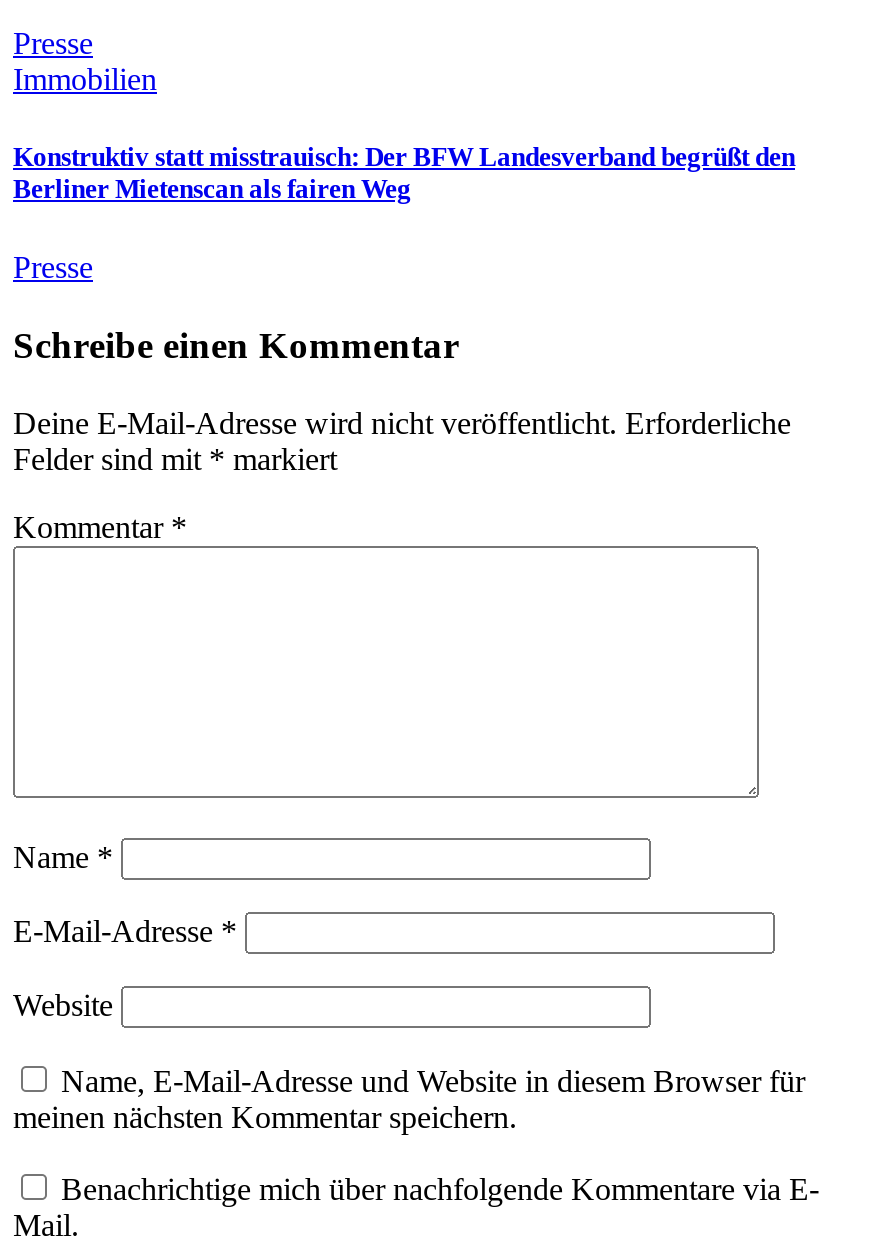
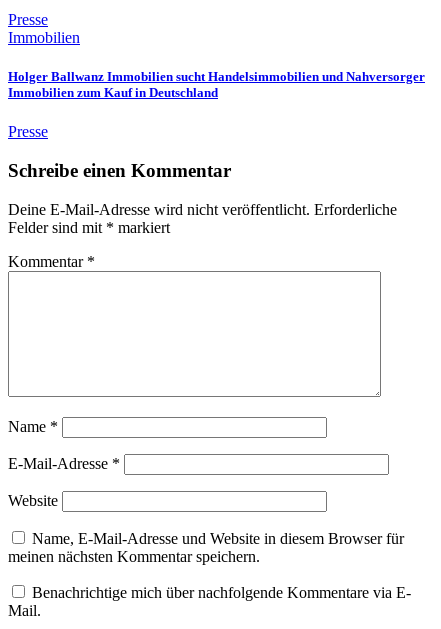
- Konstruktiv statt misstrauisch: Der BFW Landesverband begrüßt den
- Berliner Mietenscan als fairen Weg
+ Holger Ballwanz Immobilien sucht Handelsimmobilien und Nahversorger
+ Immobilien zum Kauf in Deutschland
